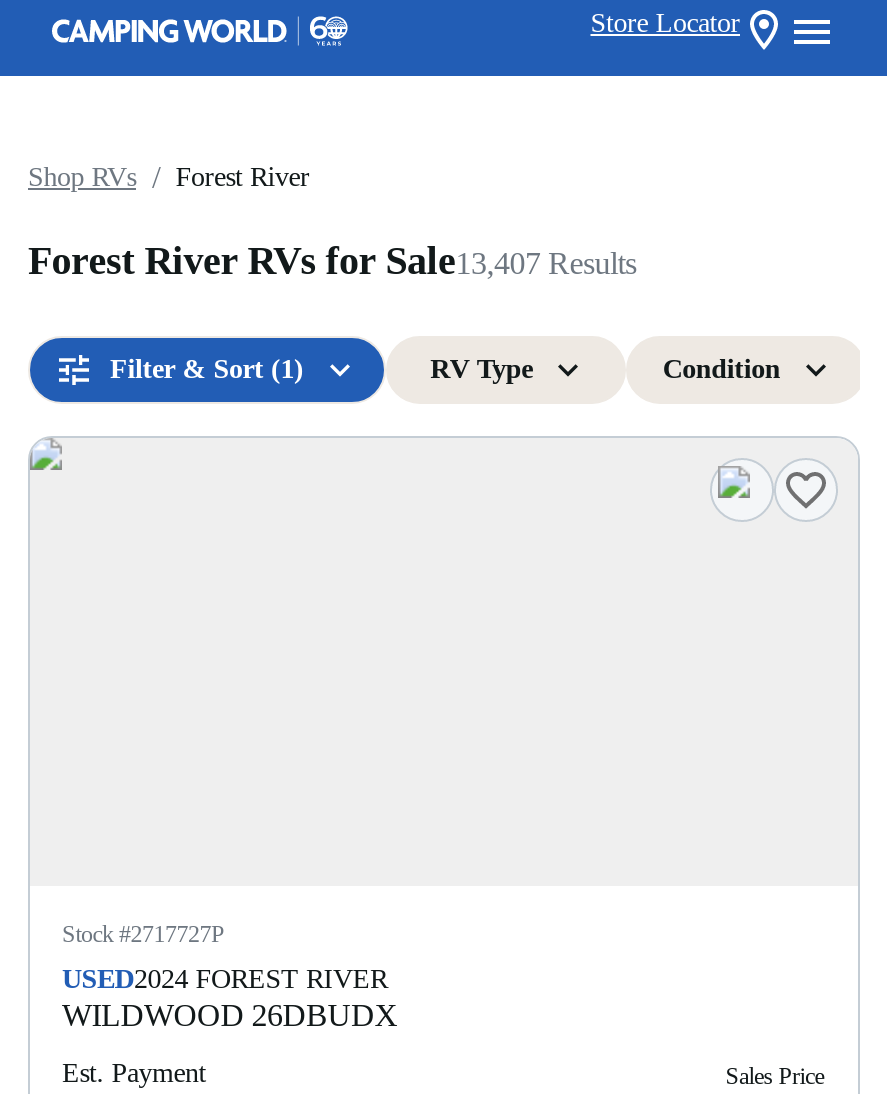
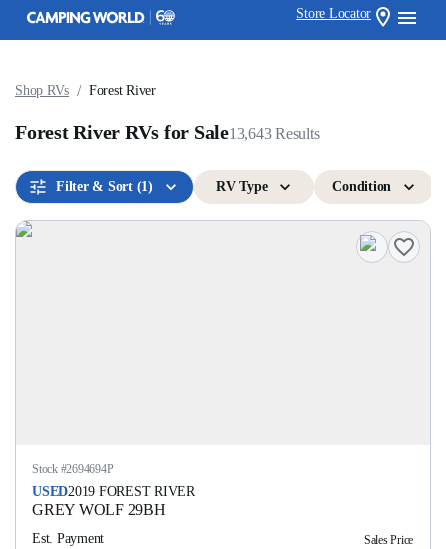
- Forest River RVs for Sale 13,407 Results
+ Forest River RVs for Sale 13,643 Results

- Stock #2717727P
+ Stock #2694694P

- USED2024 FOREST RIVER
- WILDWOOD 26DBUDX
+ USED2019 FOREST RIVER
+ GREY WOLF 29BH
